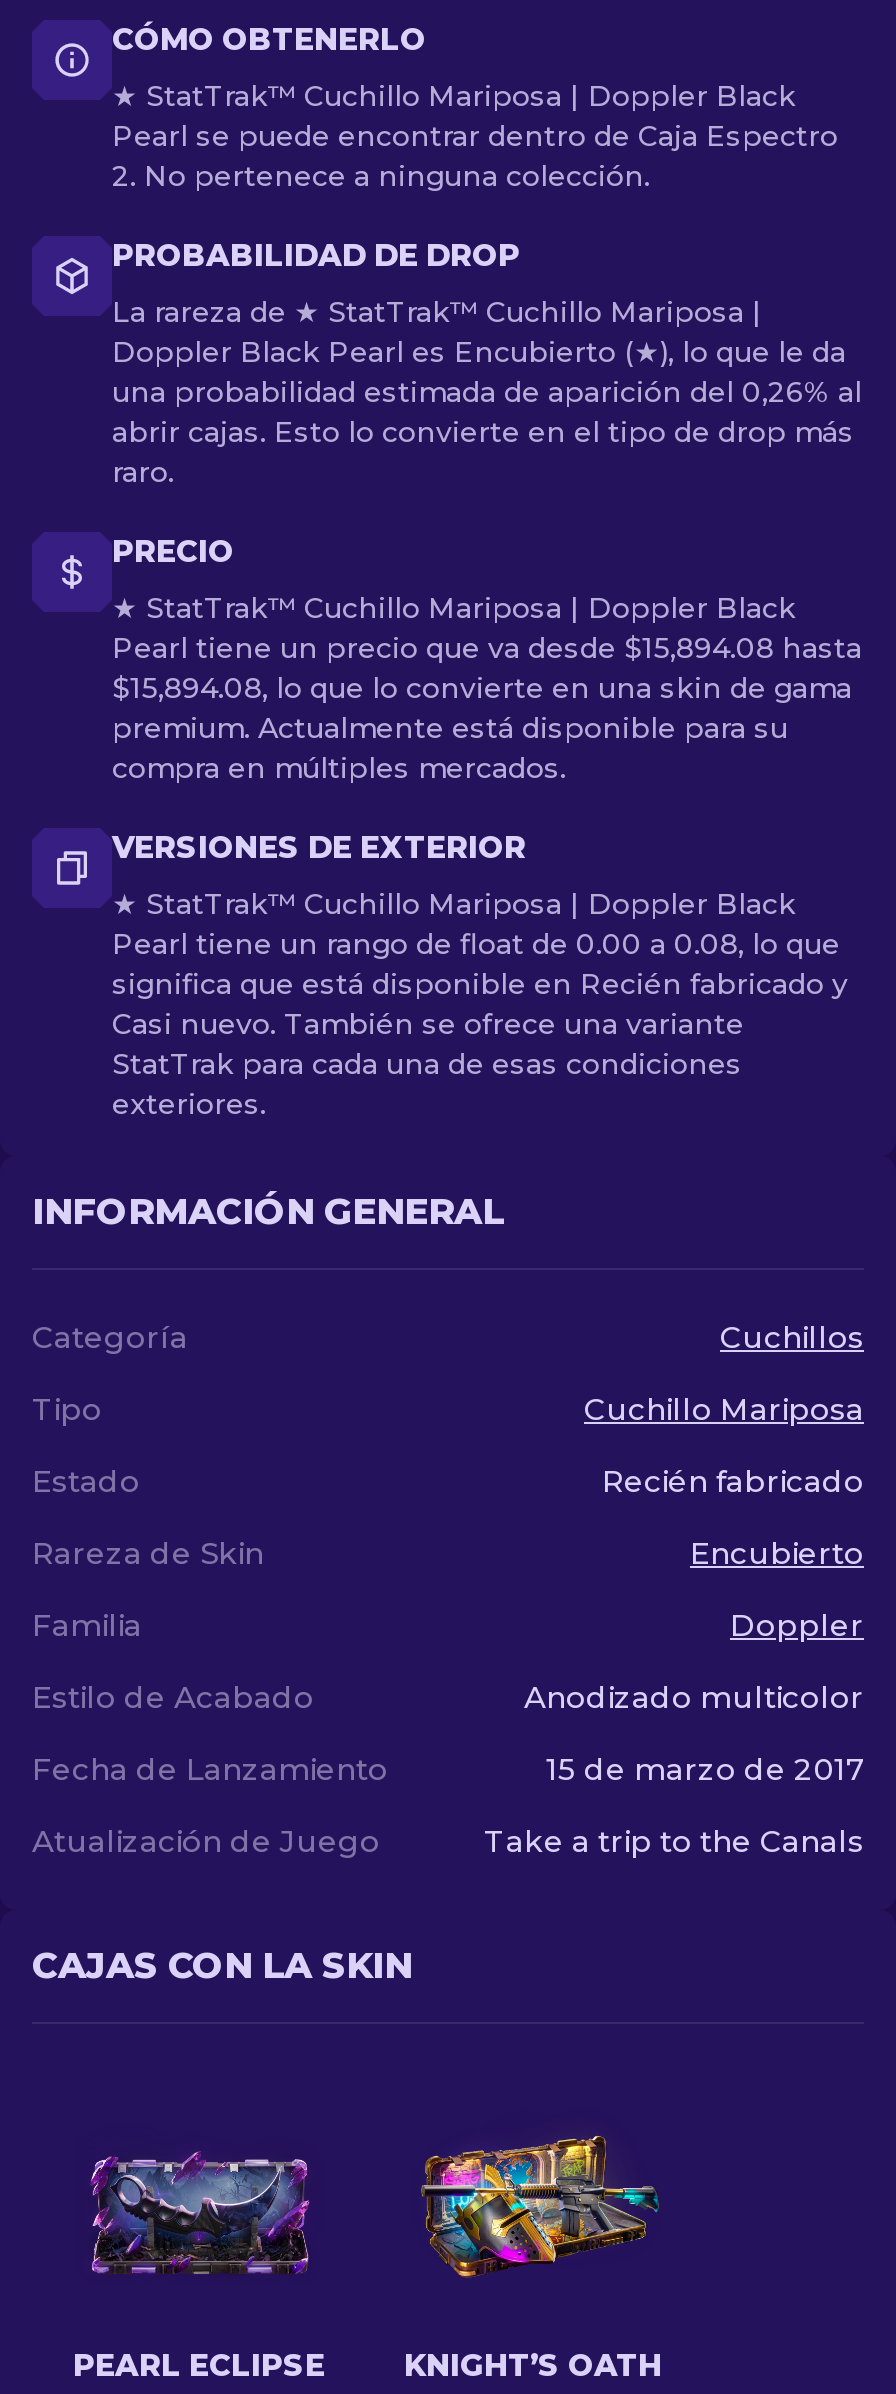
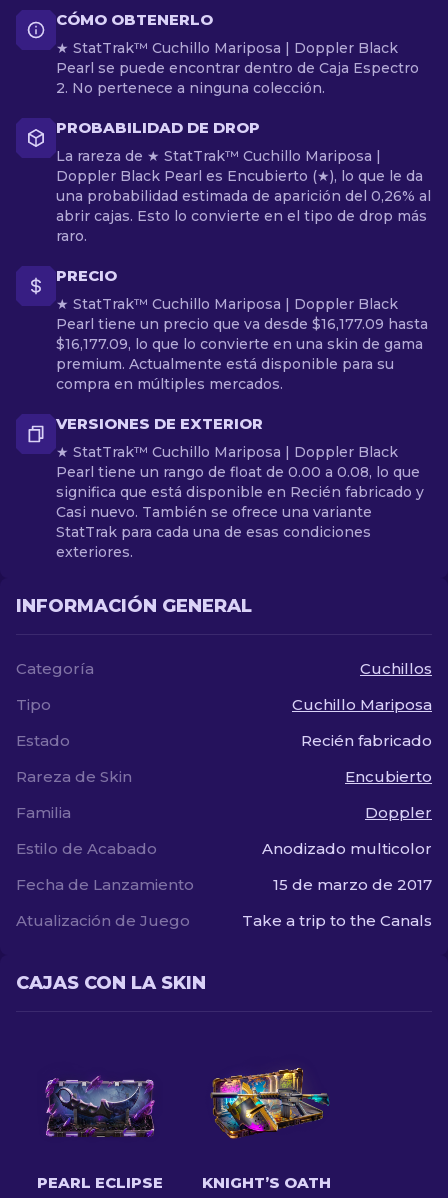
- Pearl tiene un precio que va desde $15,894.08 hasta
+ Pearl tiene un precio que va desde $16,177.09 hasta

- $15,894.08, lo que lo convierte en una skin de gama
+ $16,177.09, lo que lo convierte en una skin de gama
